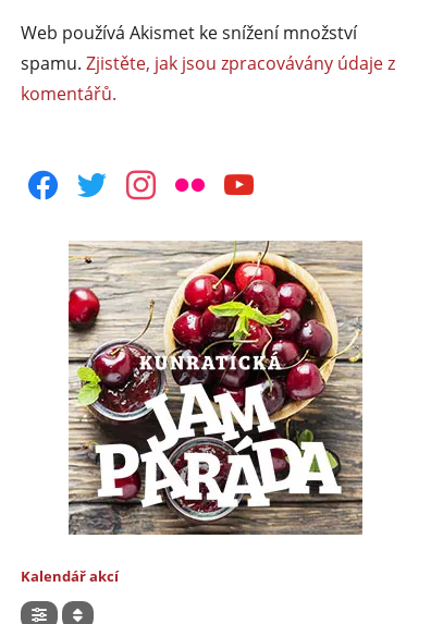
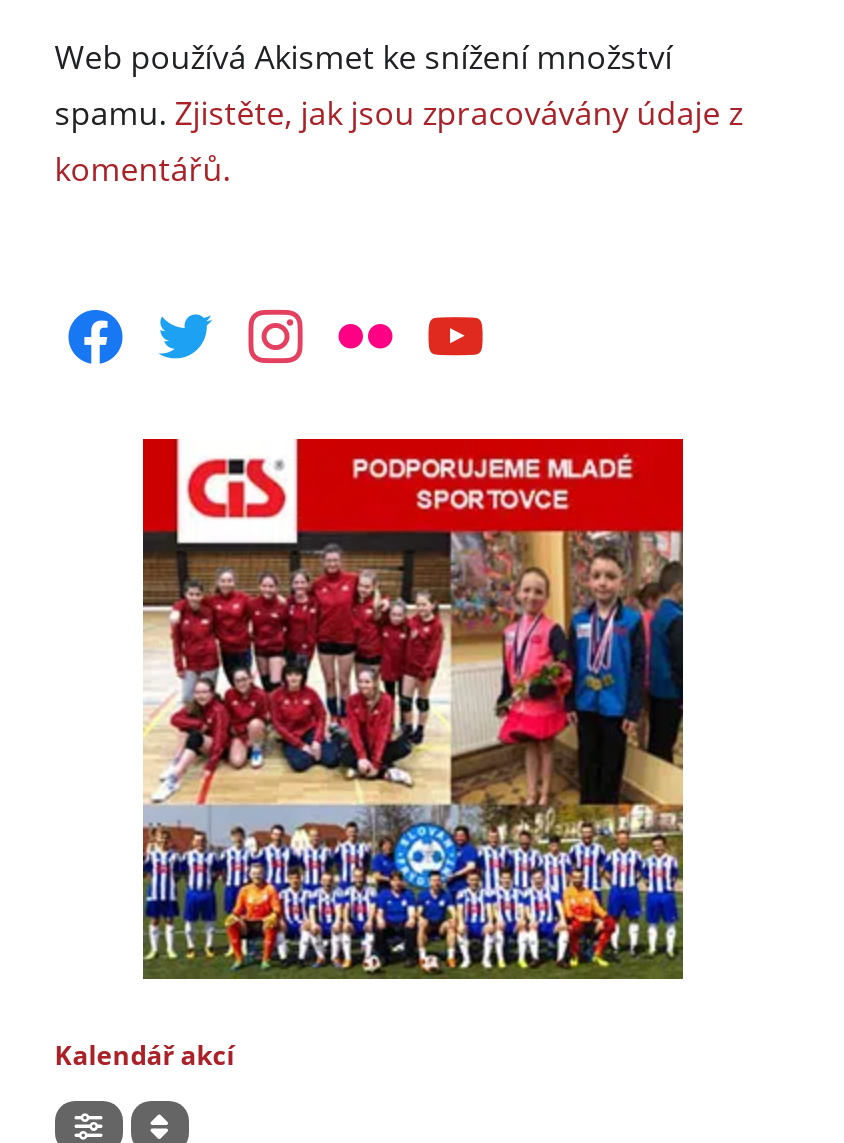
- [image]
+ [image]
